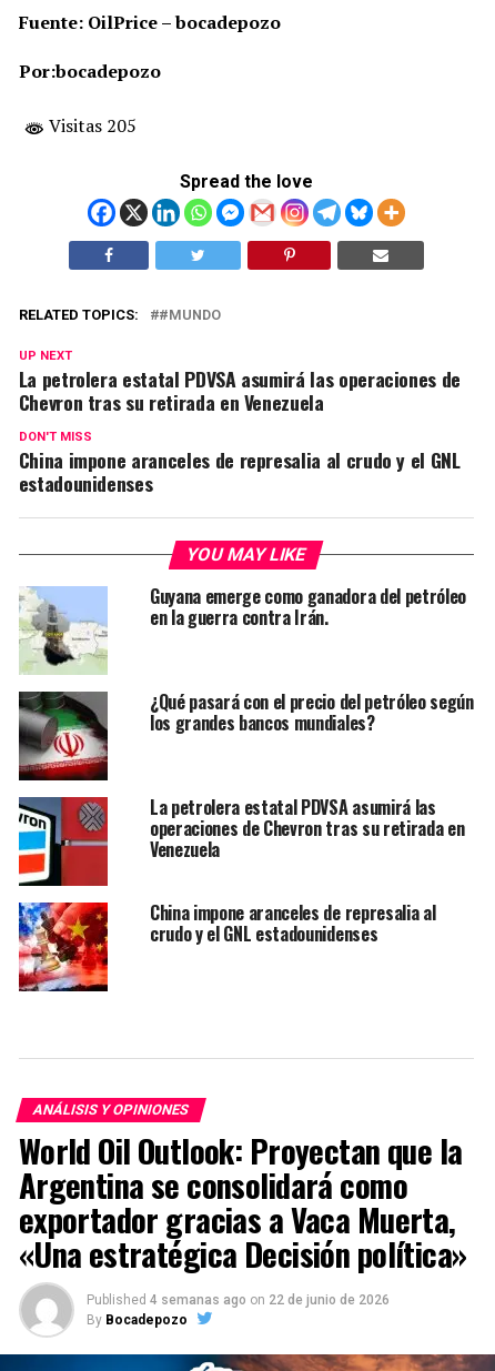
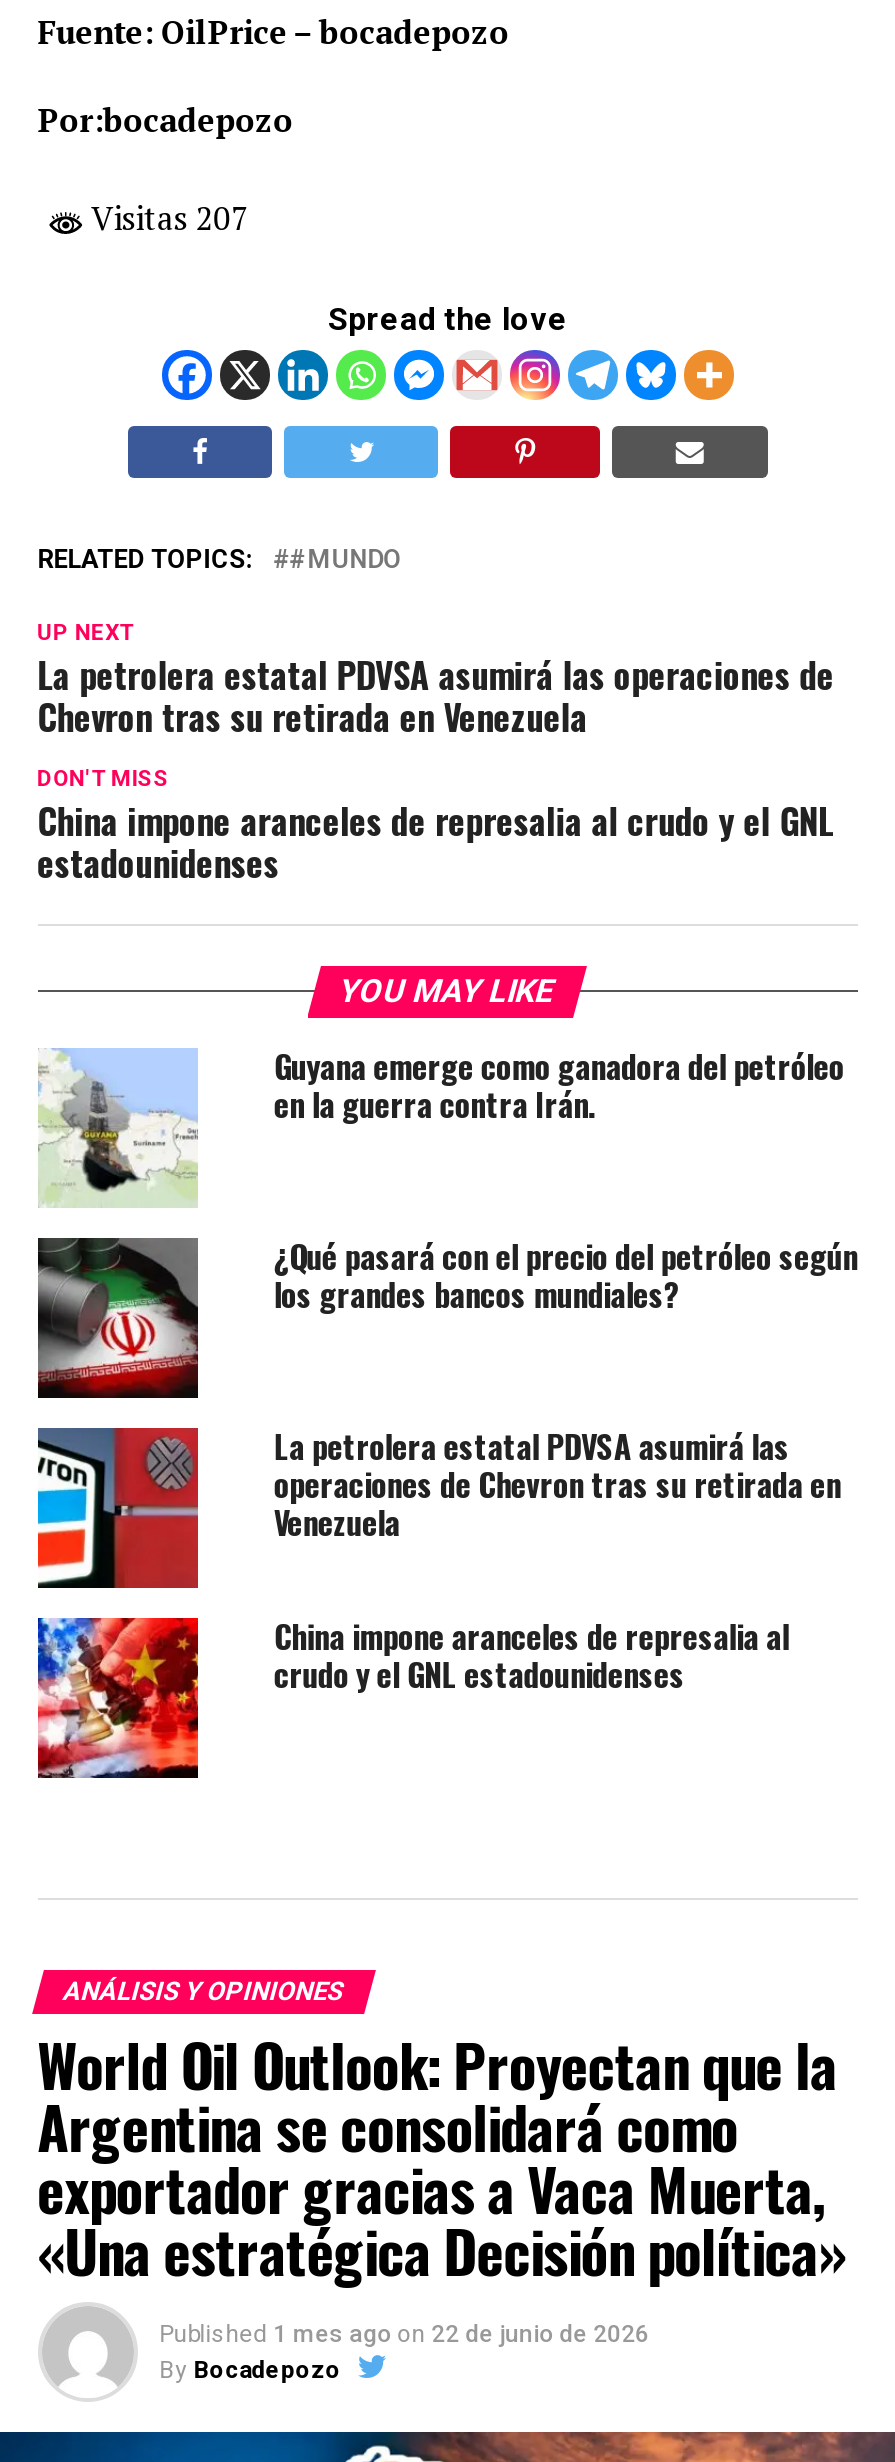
- Visitas 205
+ Visitas 207

- Published 4 semanas ago on 22 de junio de 2026
+ Published 1 mes ago on 22 de junio de 2026
